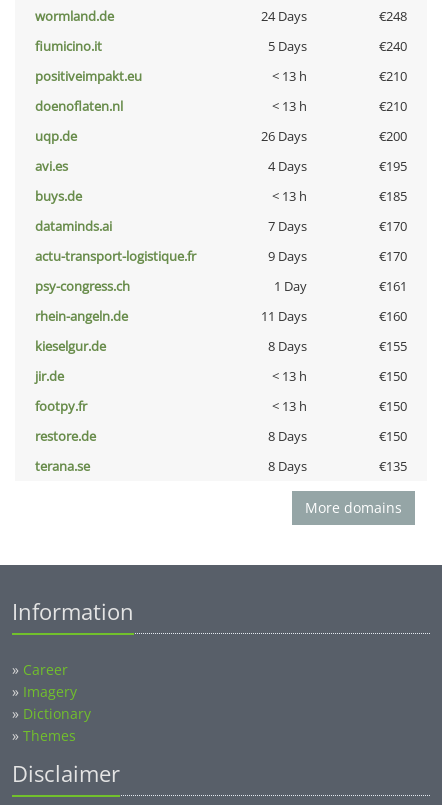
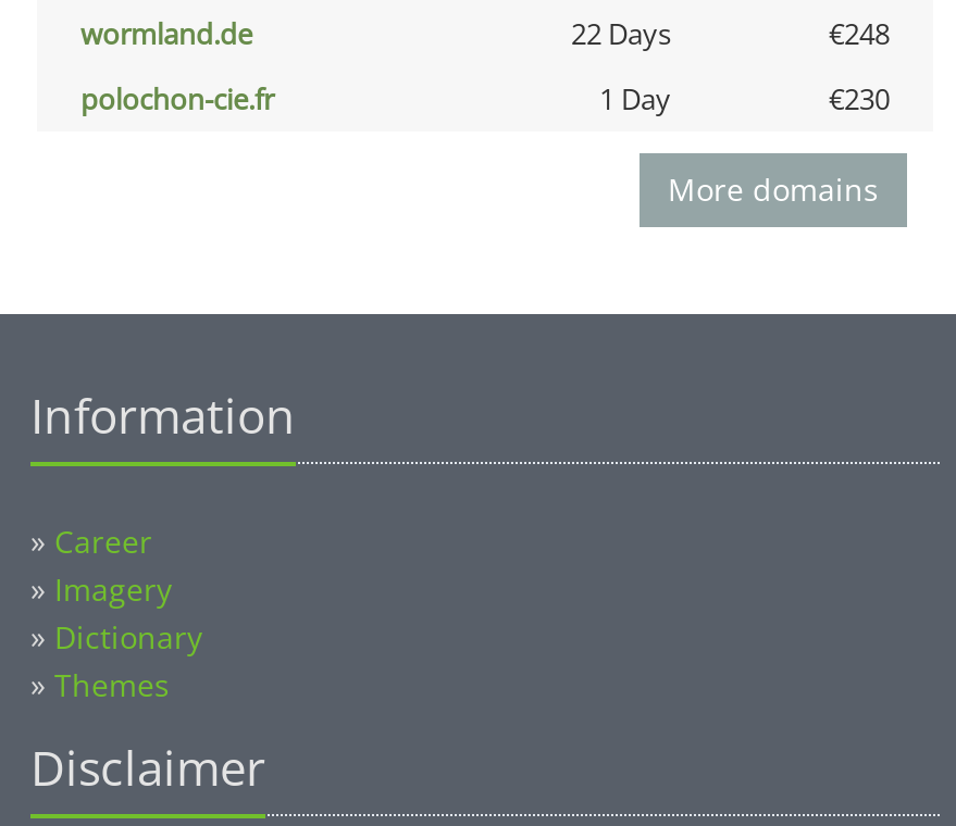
- 24 Days
+ 22 Days

- fiumicino.it
- 5 Days
- €240
- positiveimpakt.eu
- < 13 h
- €210
- doenoflaten.nl
- < 13 h
- €210
- uqp.de
- 26 Days
- €200
- avi.es
- 4 Days
- €195
- buys.de
- < 13 h
- €185
- dataminds.ai
- 7 Days
- €170
- actu-transport-logistique.fr
- 9 Days
- €170
- psy-congress.ch
+ polochon-cie.fr

- €161
- rhein-angeln.de
- 11 Days
- €160
- kieselgur.de
- 8 Days
- €155
- jir.de
- < 13 h
- €150
- footpy.fr
- < 13 h
- €150
- restore.de
- 8 Days
- €150
- terana.se
- 8 Days
- €135
+ €230
